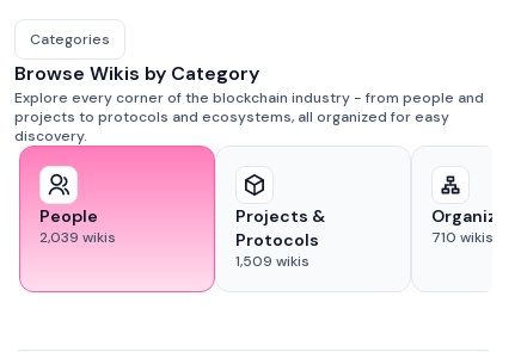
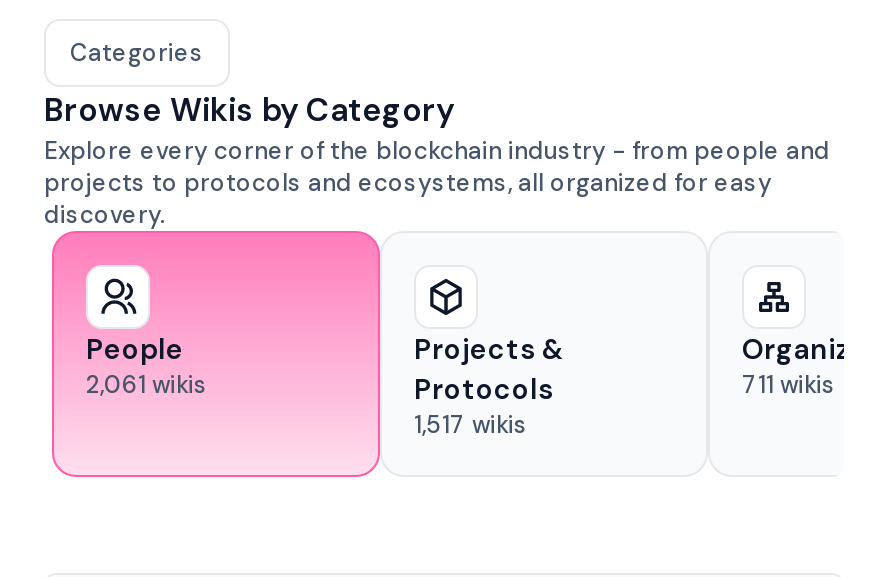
- 2,039 wikis
+ 2,061 wikis

- 710 wikis
+ 711 wikis

- 1,509 wikis
+ 1,517 wikis
